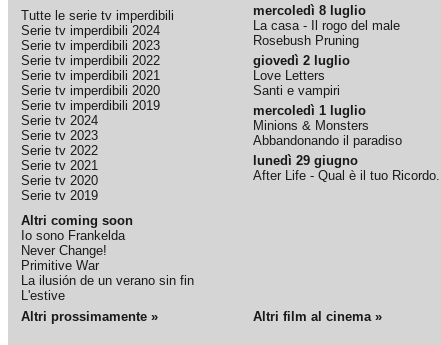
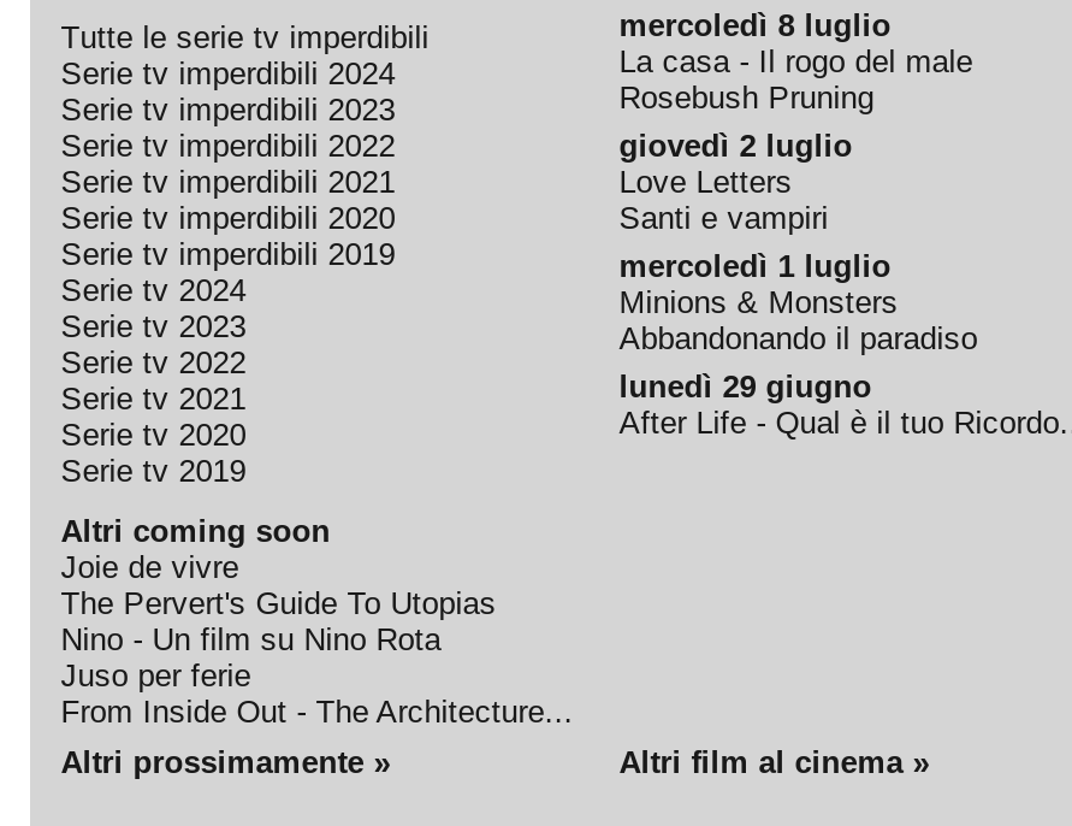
- Io sono Frankelda
- Never Change!
- Primitive War
- La ilusión de un verano sin fin
- L'estive
+ Joie de vivre
+ The Pervert's Guide To Utopias
+ Nino - Un film su Nino Rota
+ Juso per ferie
+ From Inside Out - The Architecture...
